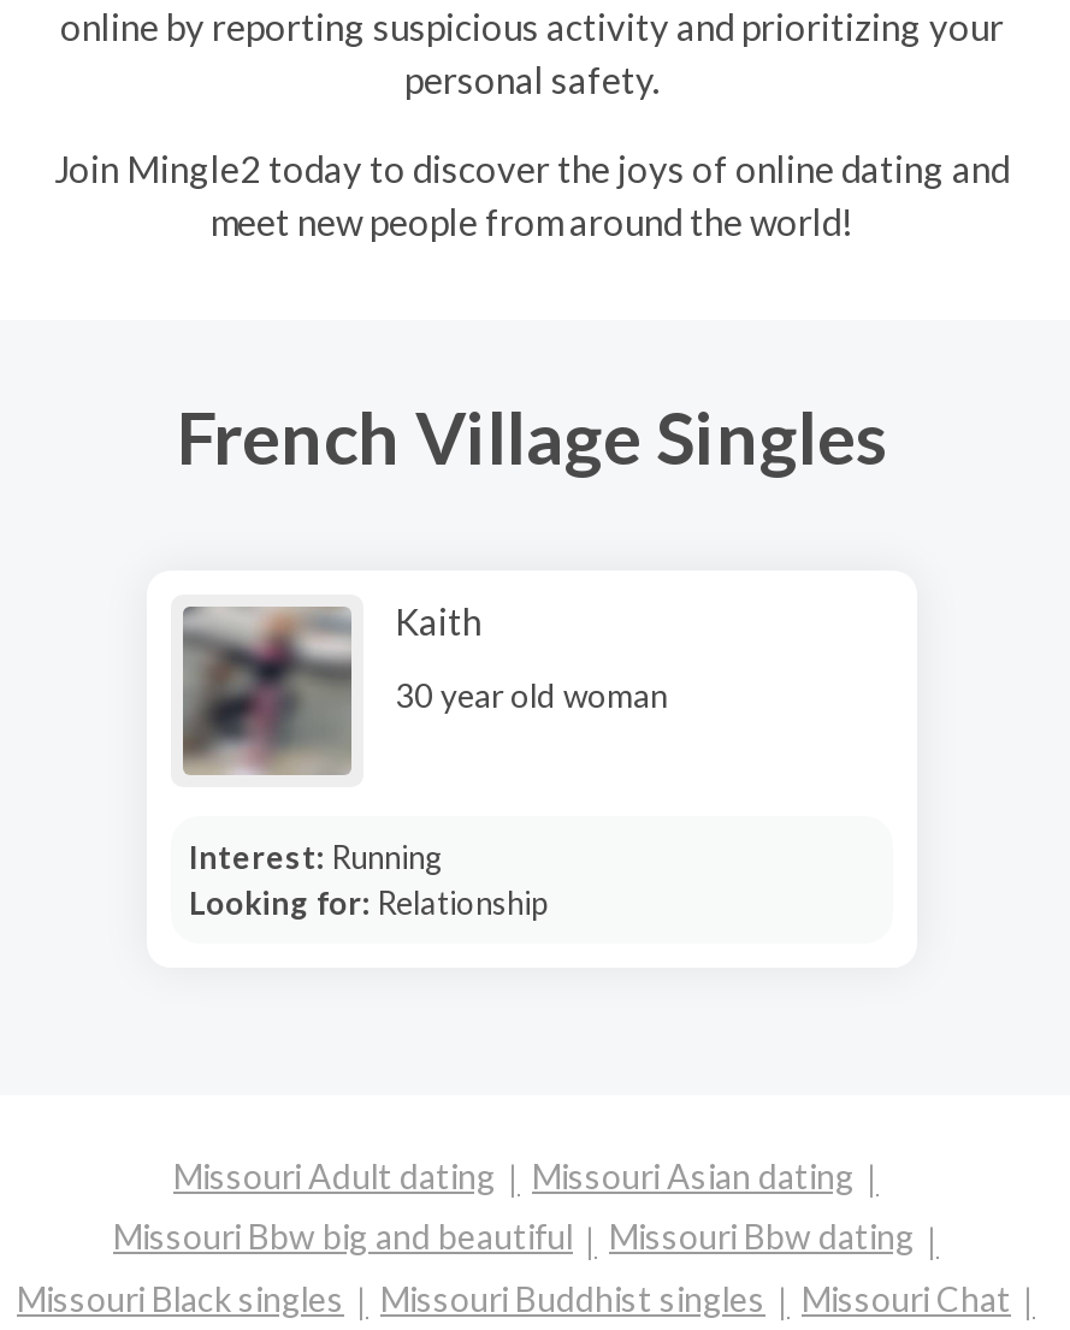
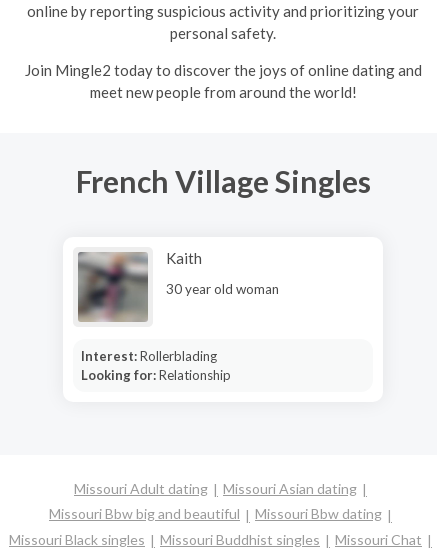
- Interest: Running
+ Interest: Rollerblading
